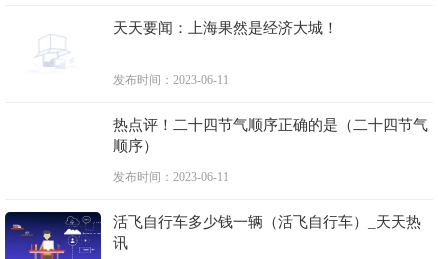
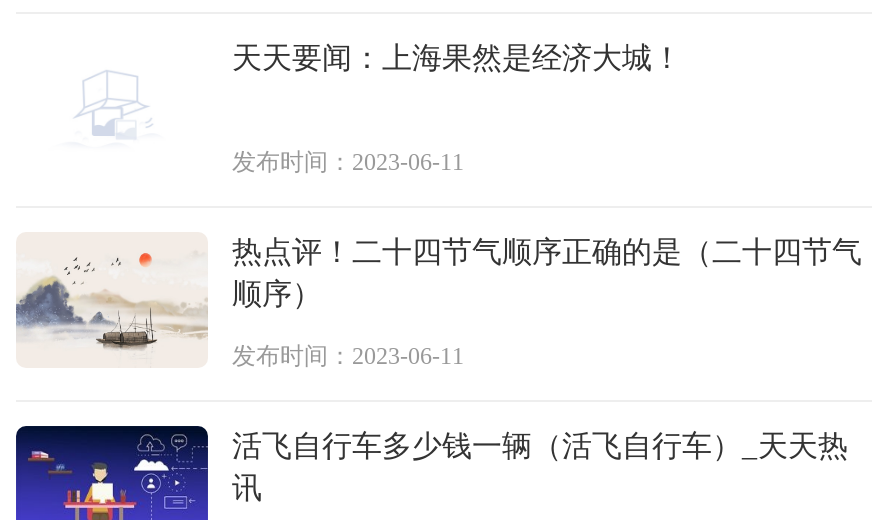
+ [image]
